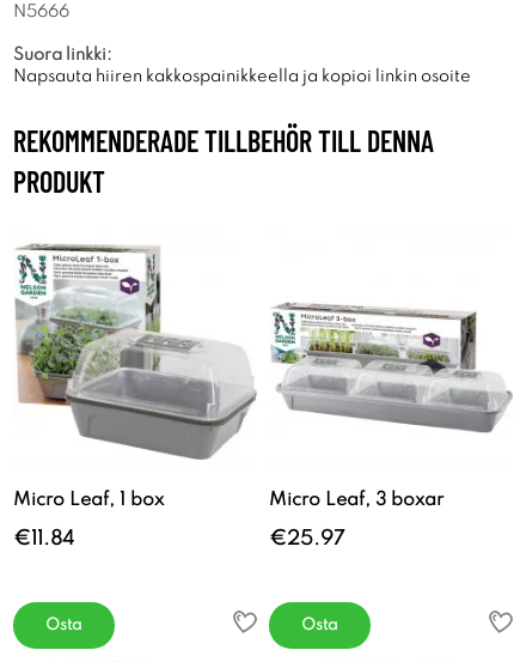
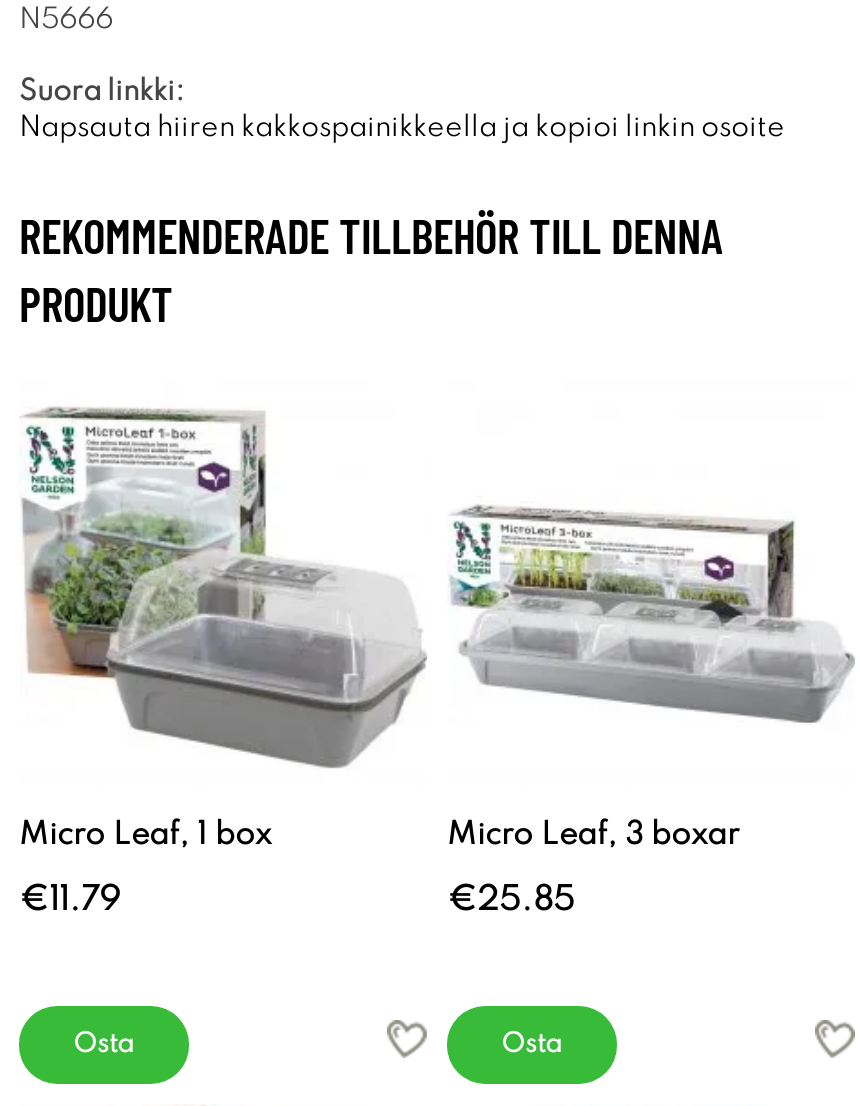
- €11.84
+ €11.79

- €25.97
+ €25.85
